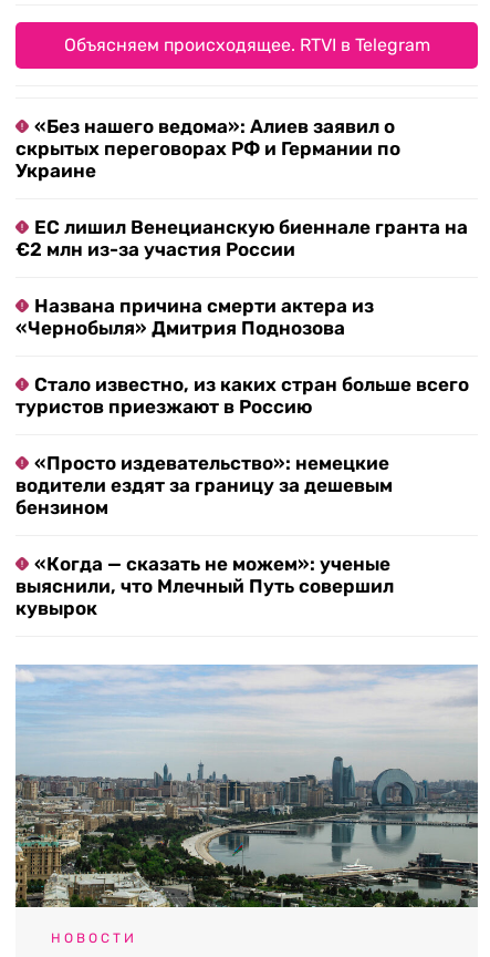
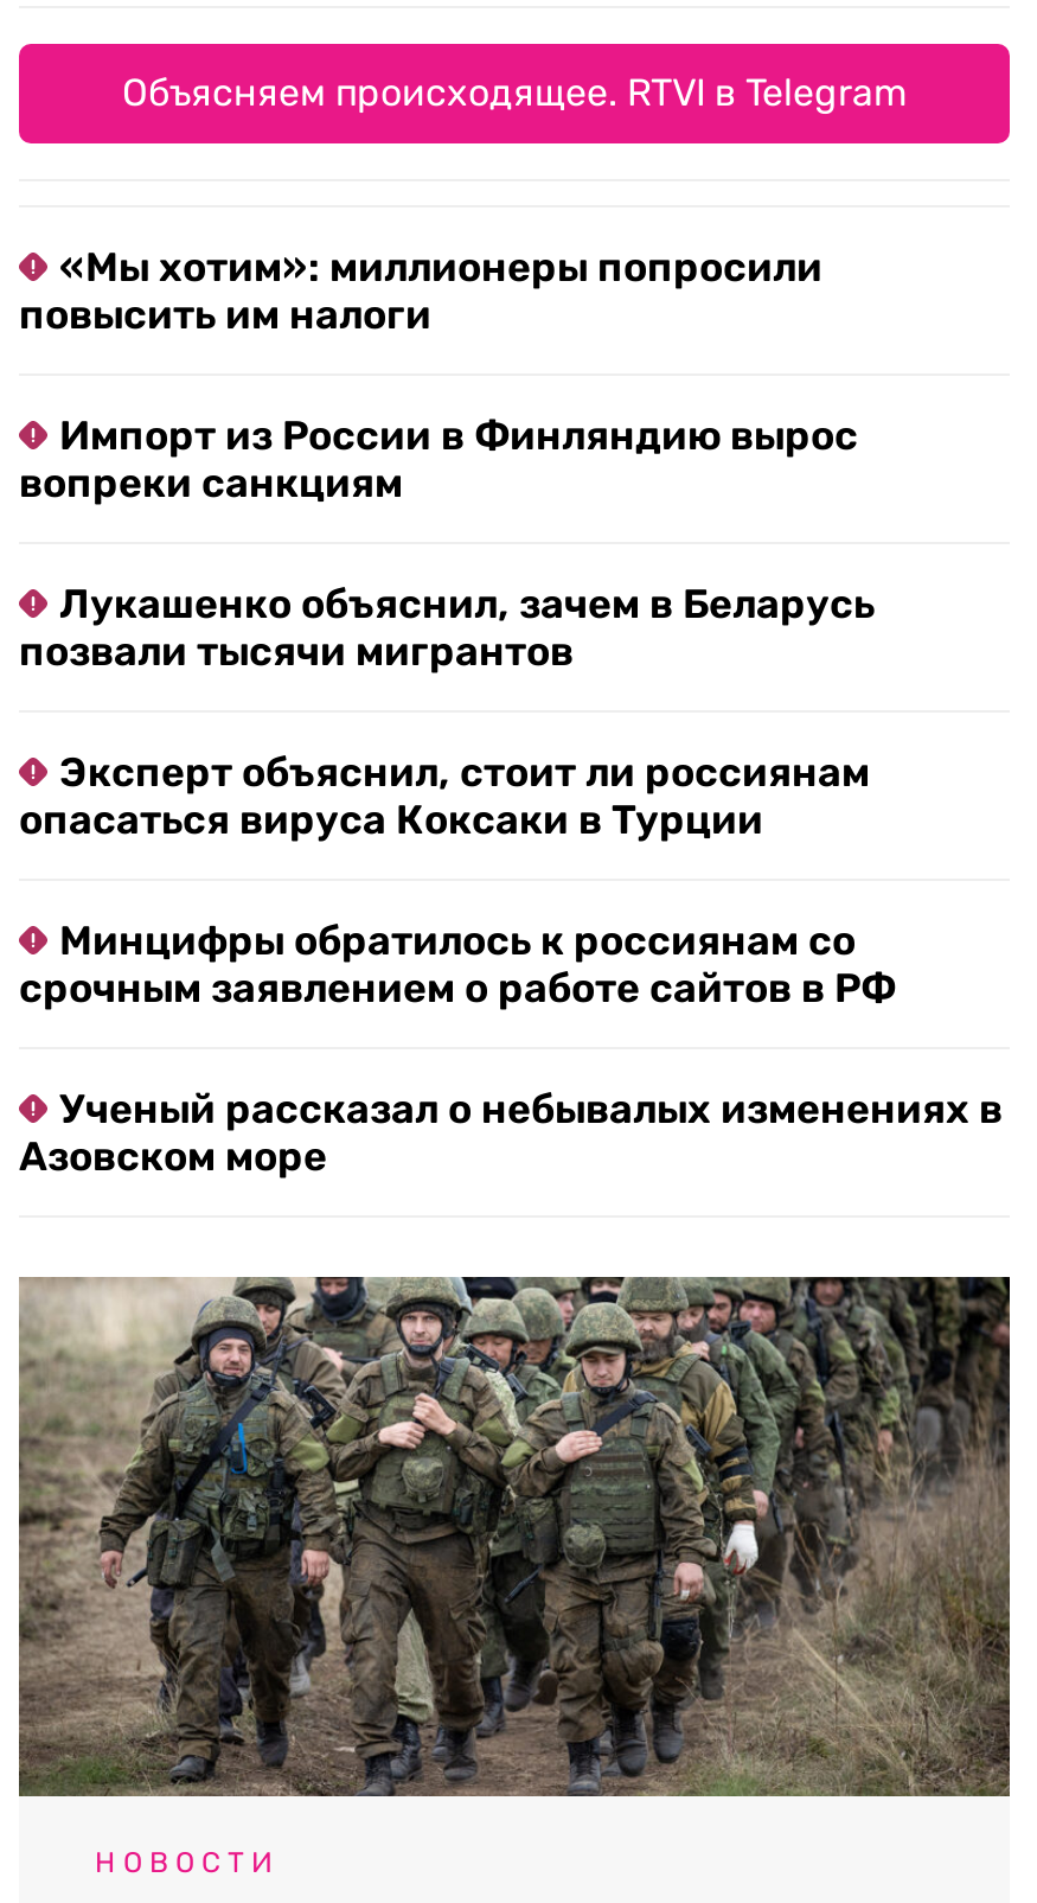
- «Без нашего ведома»: Алиев заявил о
- скрытых переговорах РФ и Германии по
- Украине
+ «Мы хотим»: миллионеры попросили
+ повысить им налоги

- ЕС лишил Венецианскую биеннале гранта на
- €2 млн из-за участия России
+ Импорт из России в Финляндию вырос
+ вопреки санкциям

- Названа причина смерти актера из
- «Чернобыля» Дмитрия Поднозова
+ Лукашенко объяснил, зачем в Беларусь
+ позвали тысячи мигрантов

- Стало известно, из каких стран больше всего
- туристов приезжают в Россию
+ Эксперт объяснил, стоит ли россиянам
+ опасаться вируса Коксаки в Турции

- «Просто издевательство»: немецкие
- водители ездят за границу за дешевым
- бензином
+ Минцифры обратилось к россиянам со
+ срочным заявлением о работе сайтов в РФ

- «Когда — сказать не можем»: ученые
- выяснили, что Млечный Путь совершил
- кувырок
+ Ученый рассказал о небывалых изменениях в
+ Азовском море

- [image]
+ [image]
